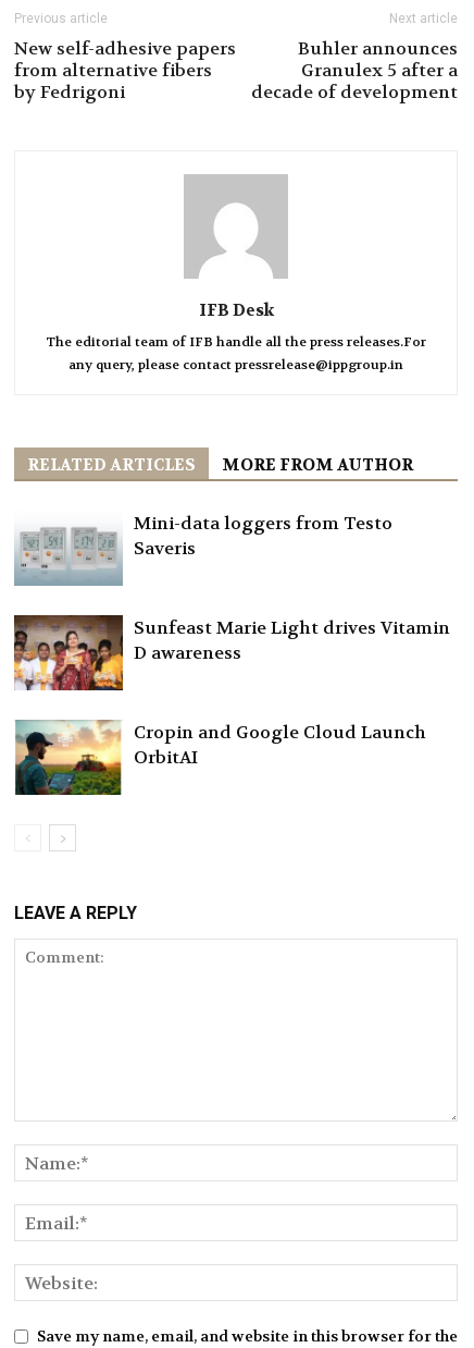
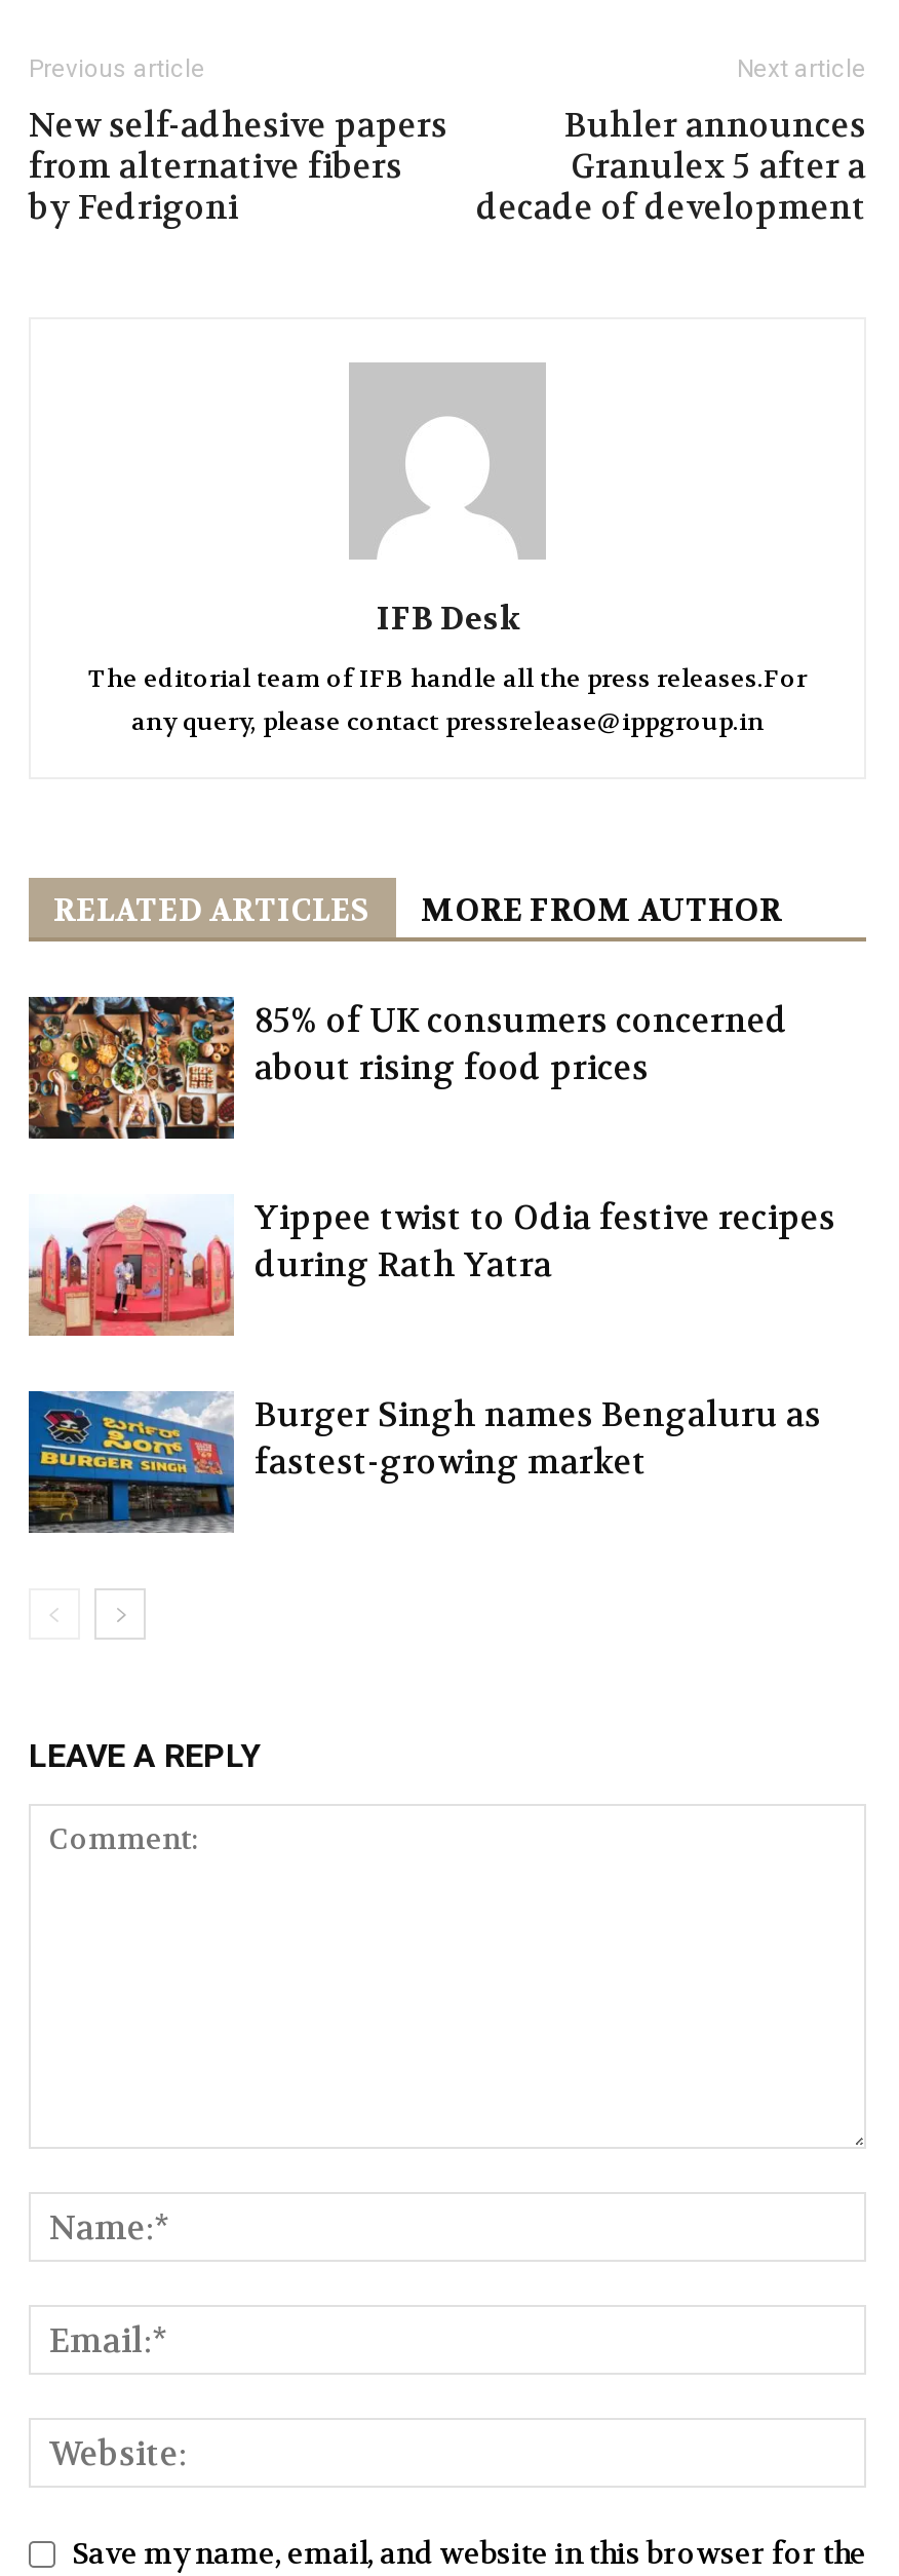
- [image]
- Mini-data loggers from Testo
- Saveris
+ [image]
+ 85% of UK consumers concerned
+ about rising food prices

- [image]
- Sunfeast Marie Light drives Vitamin
- D awareness
+ [image]
+ Yippee twist to Odia festive recipes
+ during Rath Yatra

- [image]
- Cropin and Google Cloud Launch
- OrbitAI
+ [image]
+ Burger Singh names Bengaluru as
+ fastest-growing market
